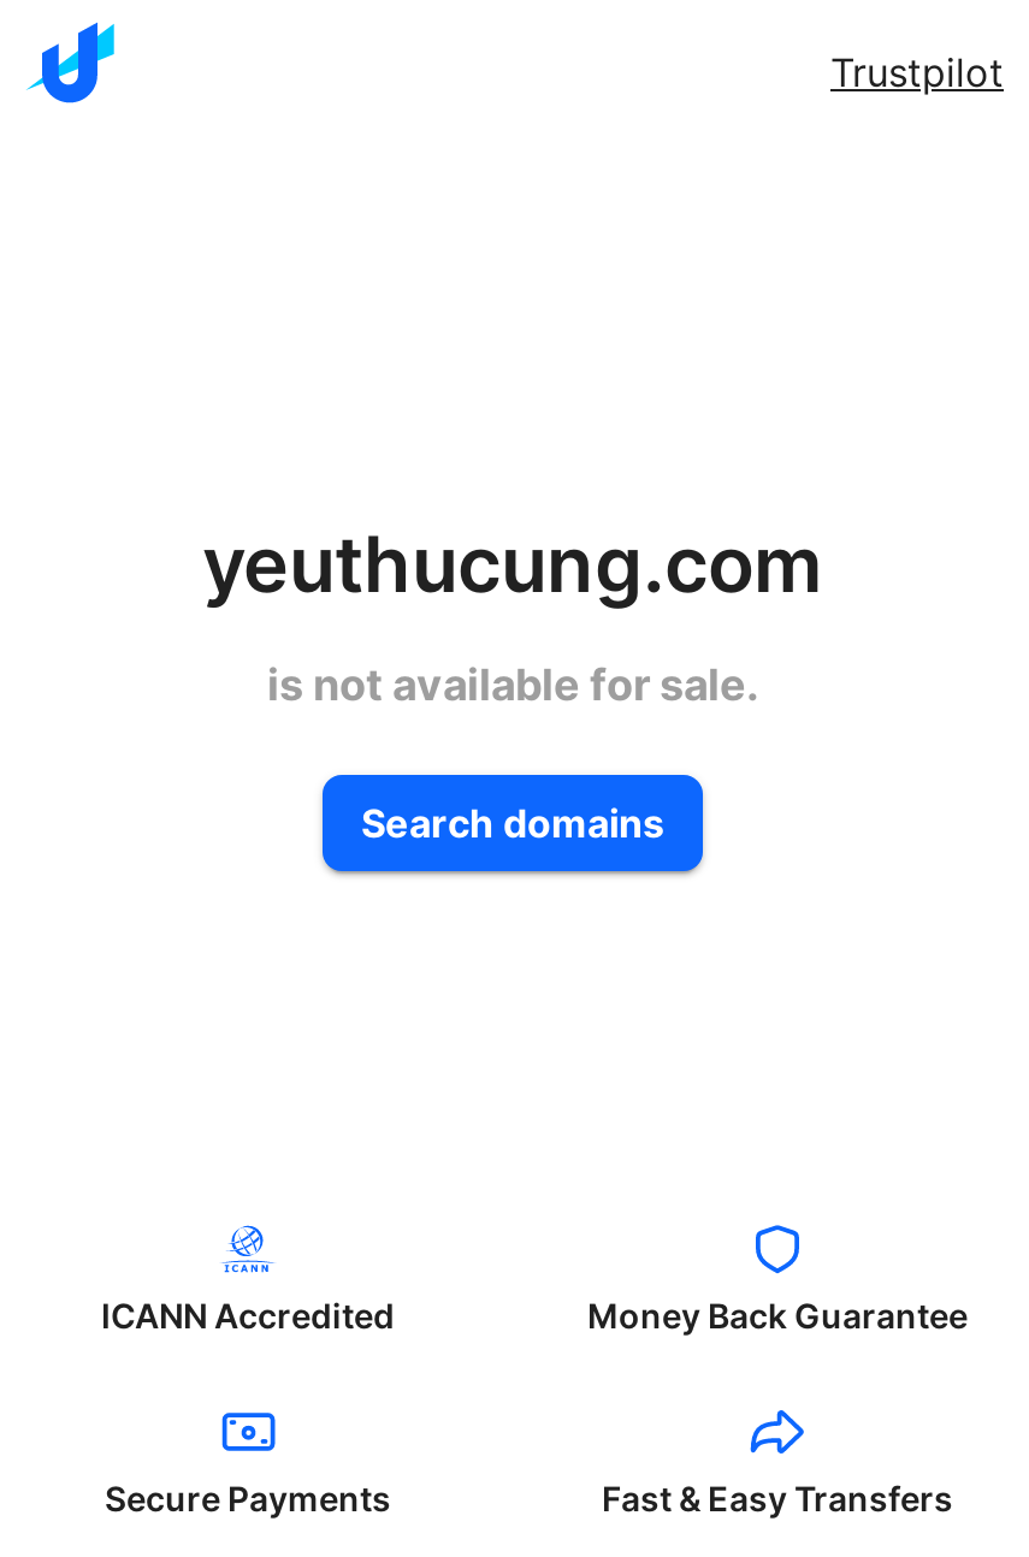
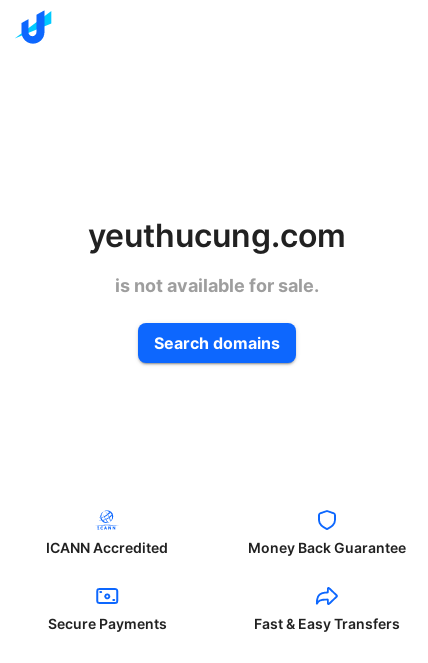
- Trustpilot
